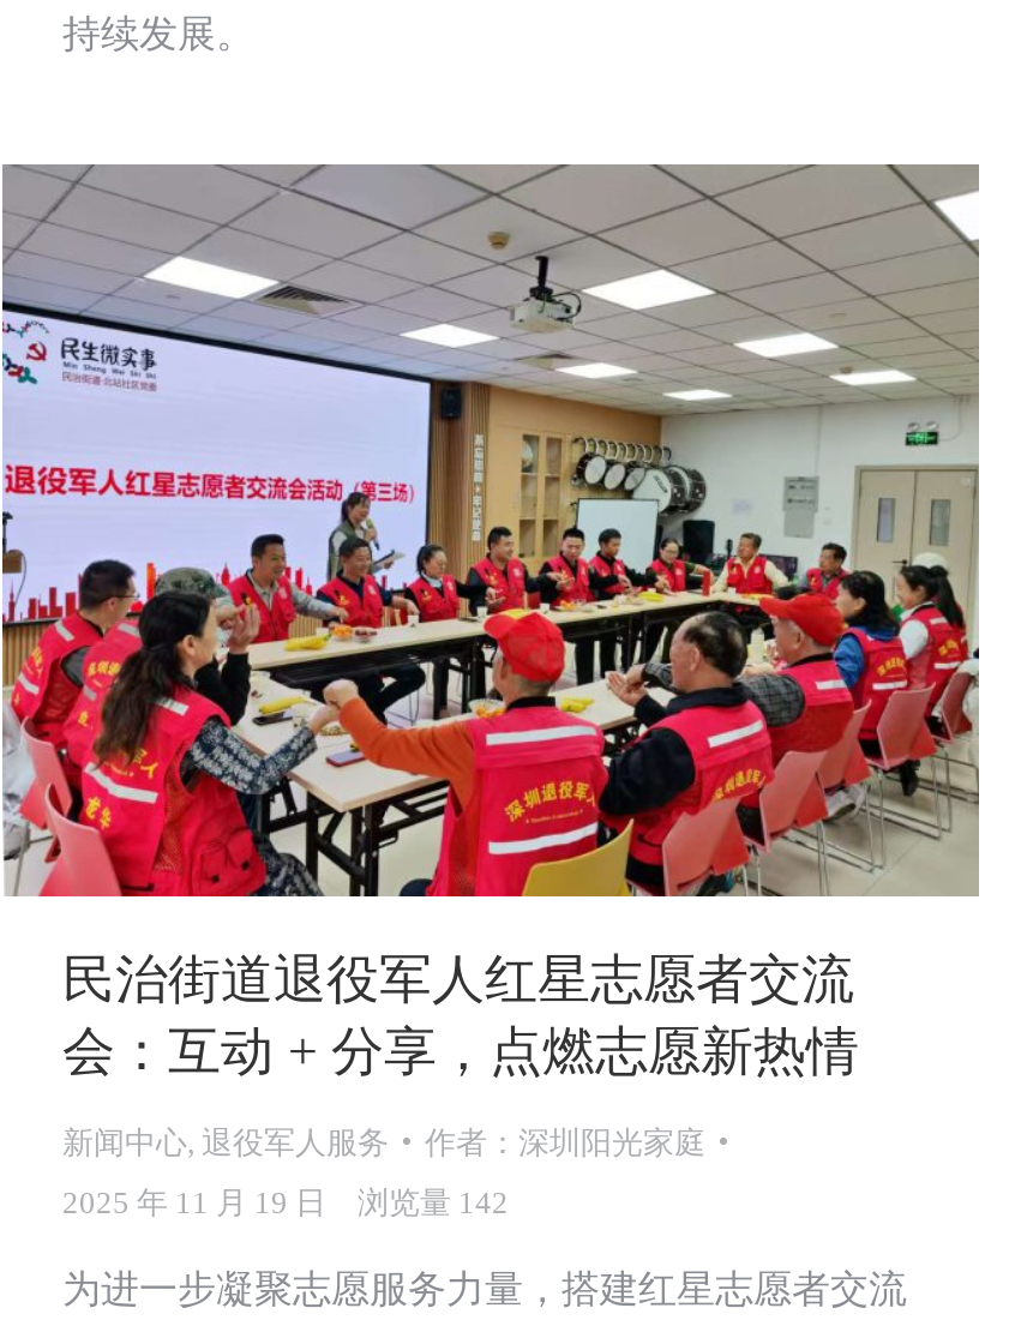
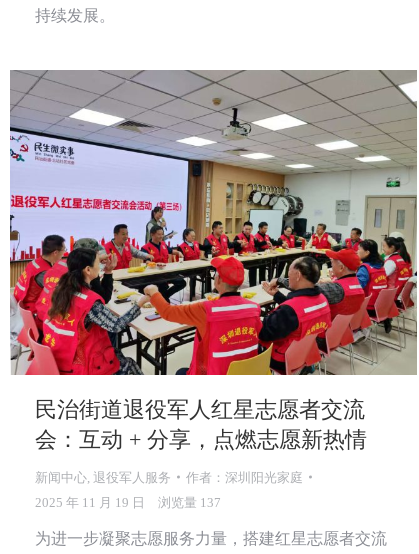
- 2025 年 11 月 19 日浏览量 142
+ 2025 年 11 月 19 日浏览量 137
